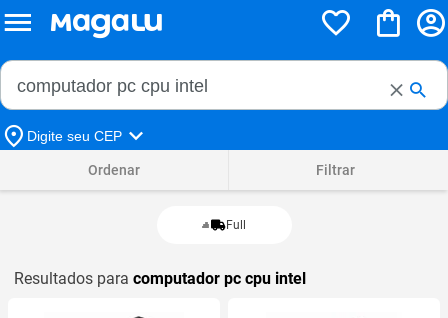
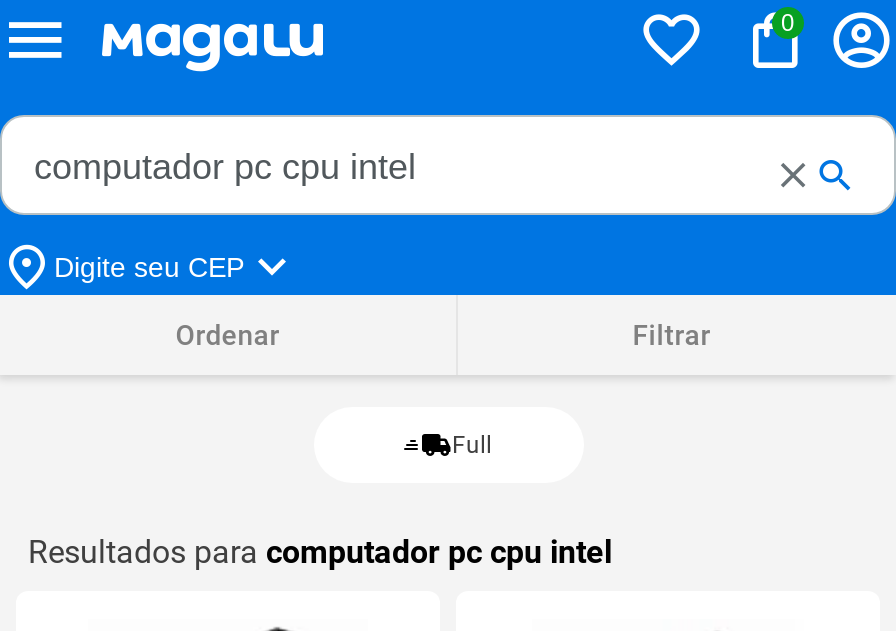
+ 0
